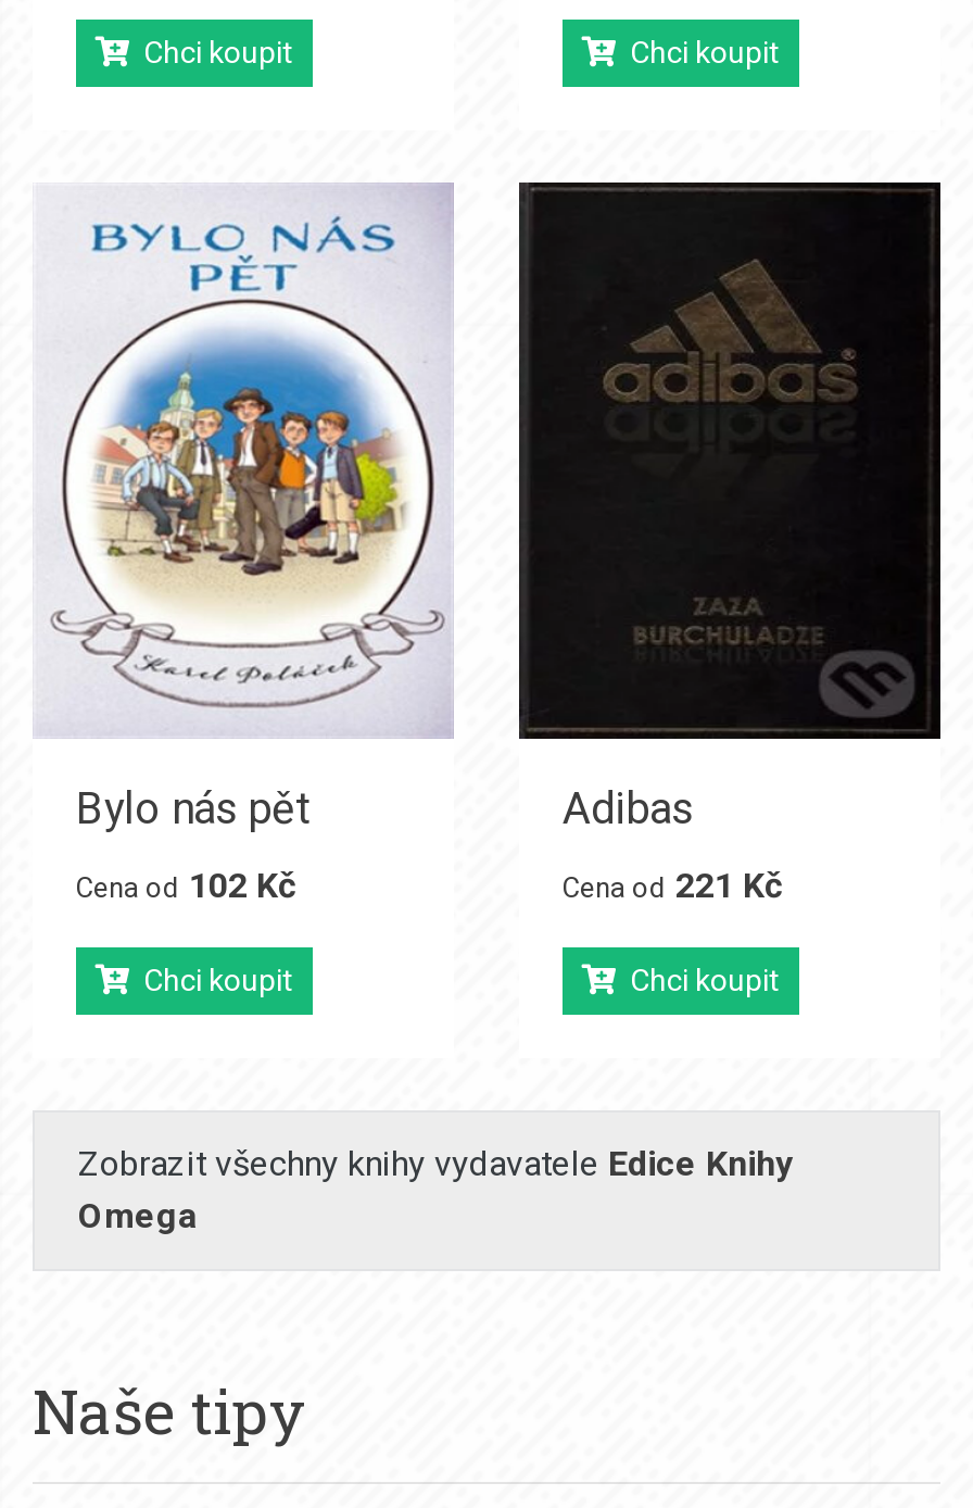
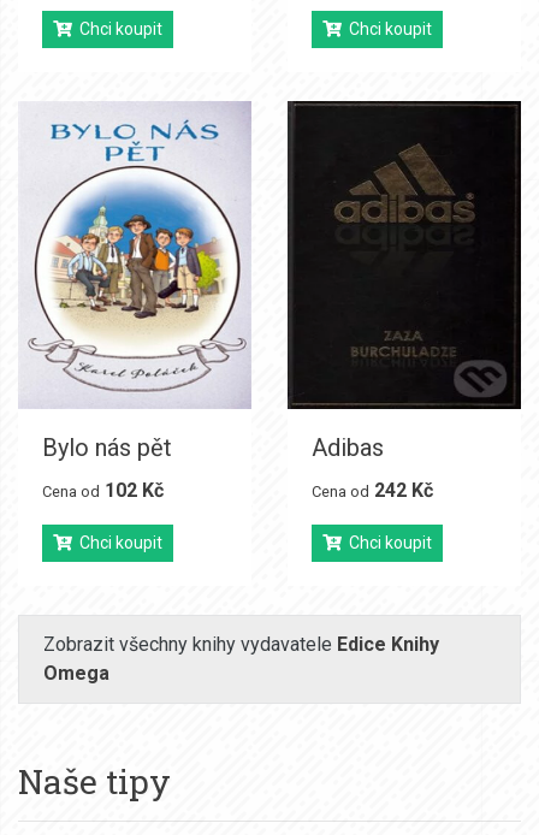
- Cena od 221 Kč
+ Cena od 242 Kč
